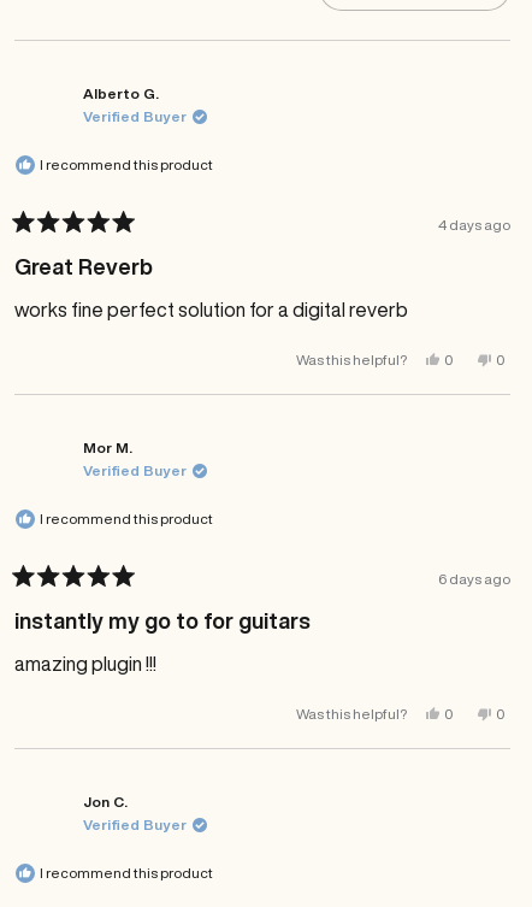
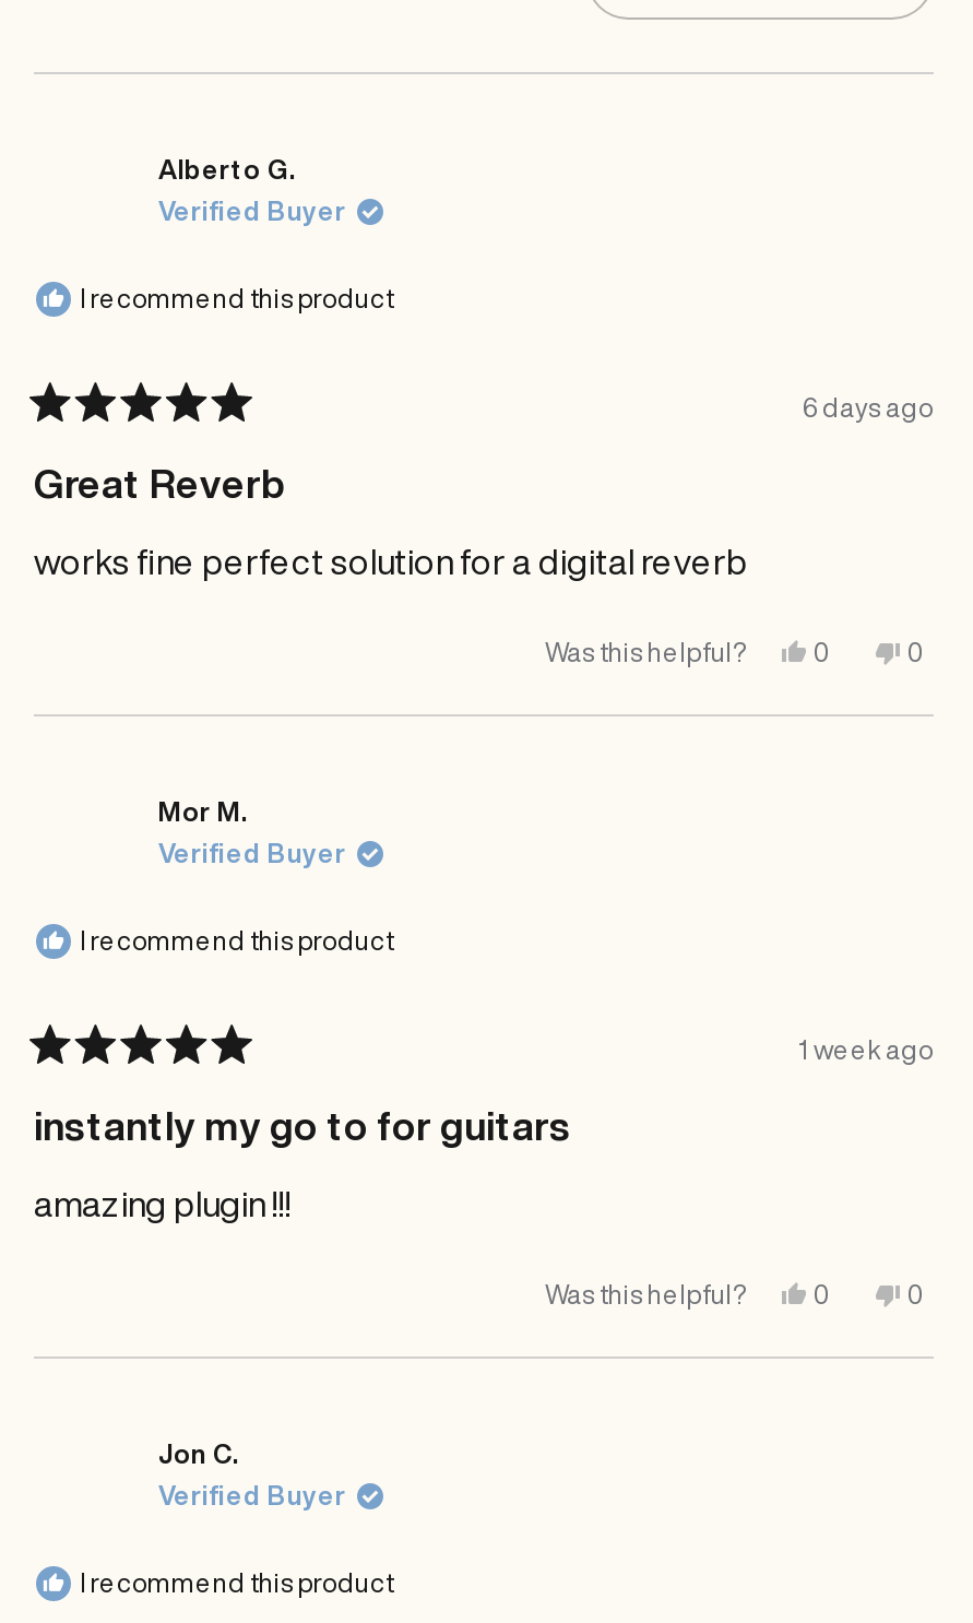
- 4 days ago
+ 6 days ago

- 6 days ago
+ 1 week ago
